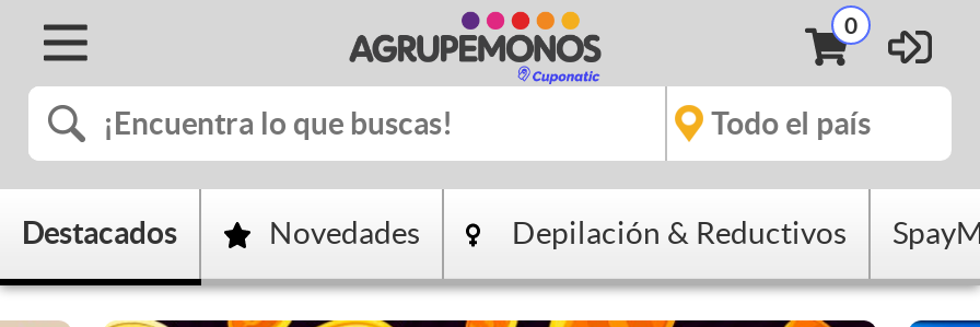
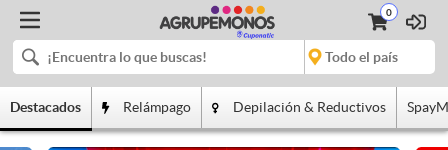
- Novedades
+ Relámpago
